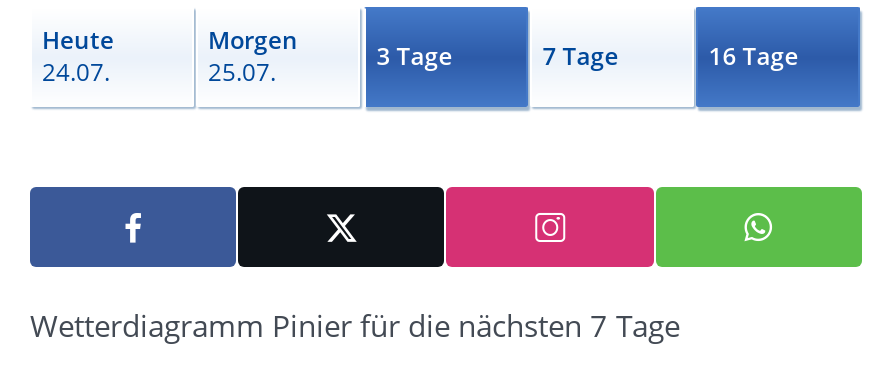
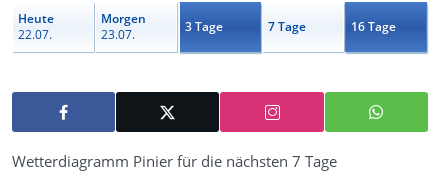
- 24.07.
+ 22.07.

- 25.07.
+ 23.07.
